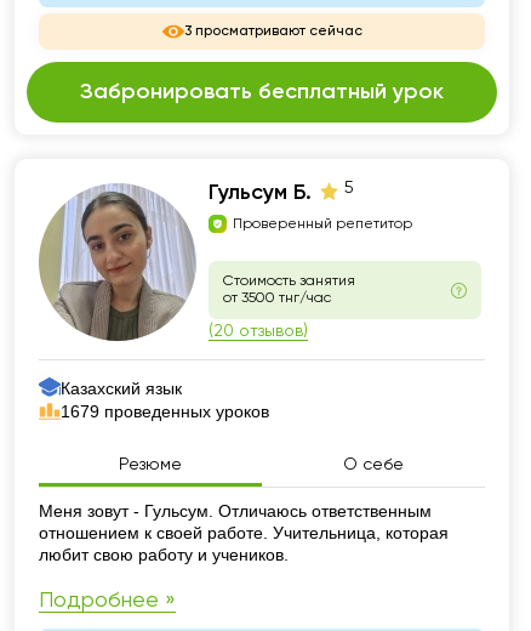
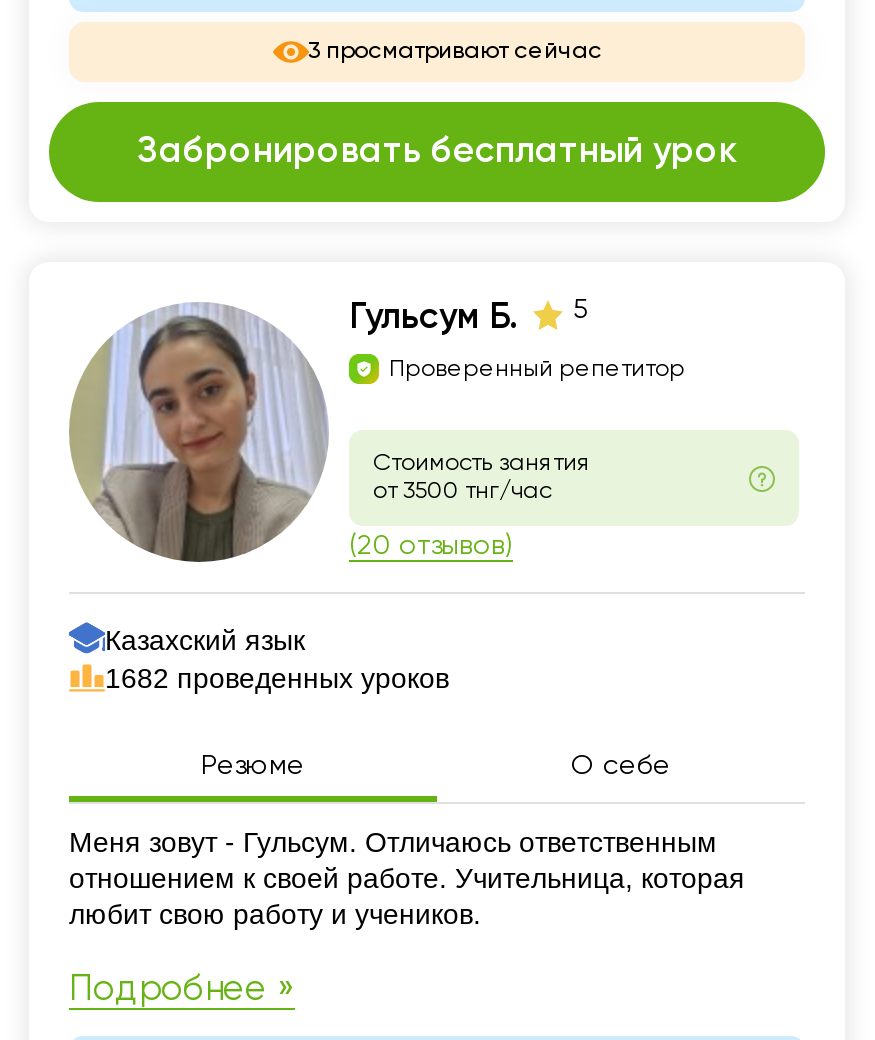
- 1679 проведенных уроков
+ 1682 проведенных уроков
